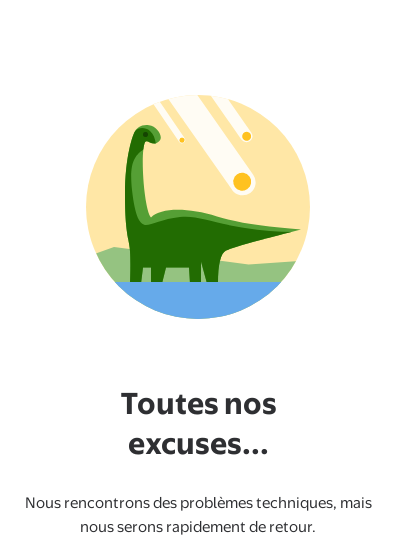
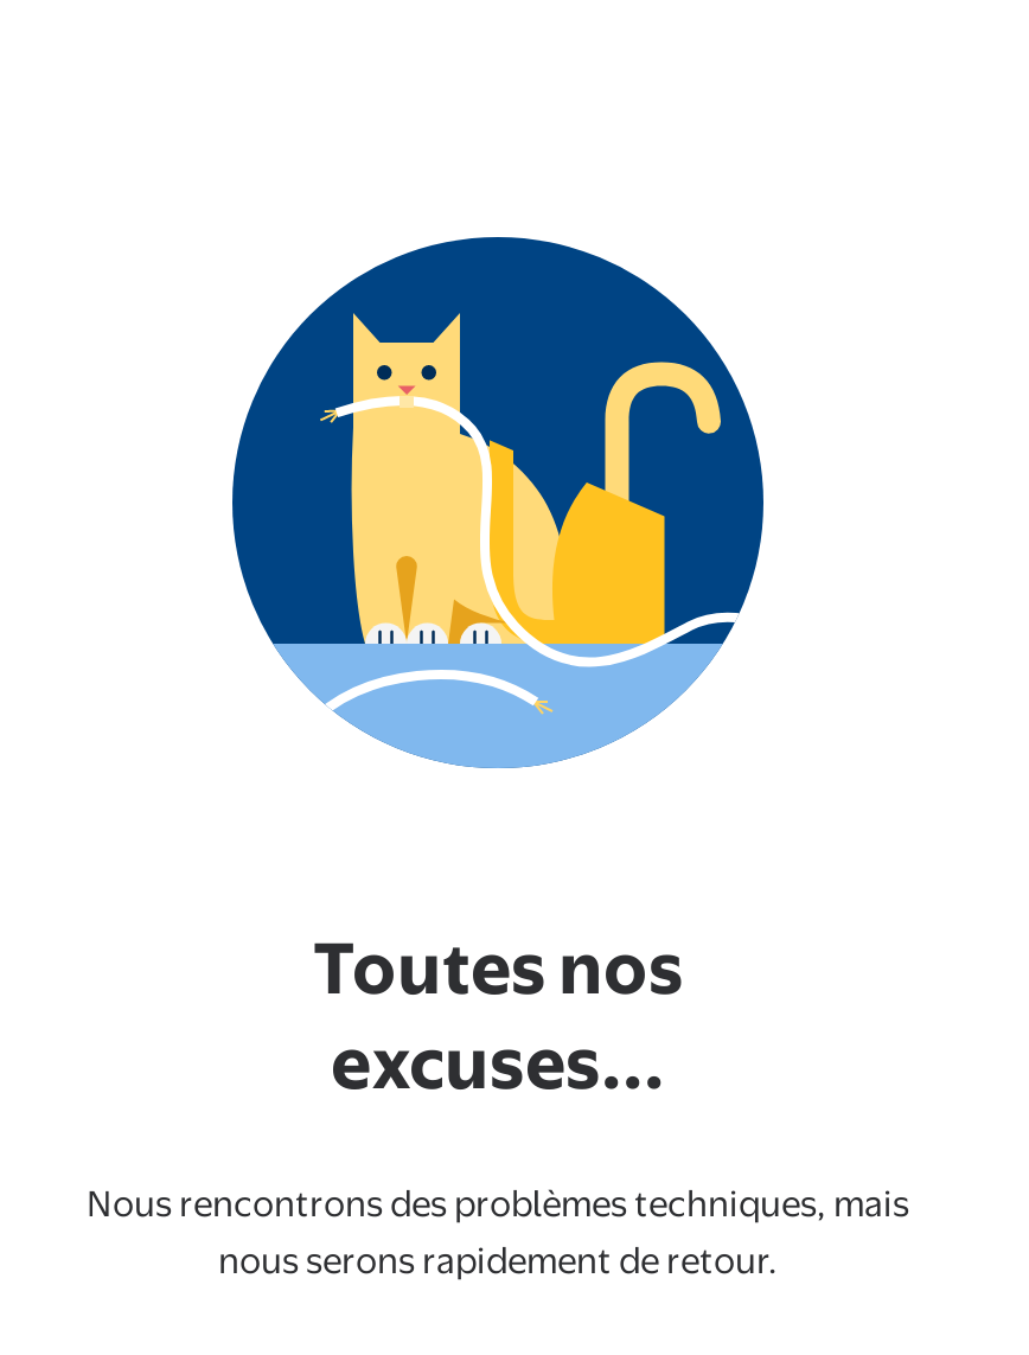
- [image]
+ [image]
